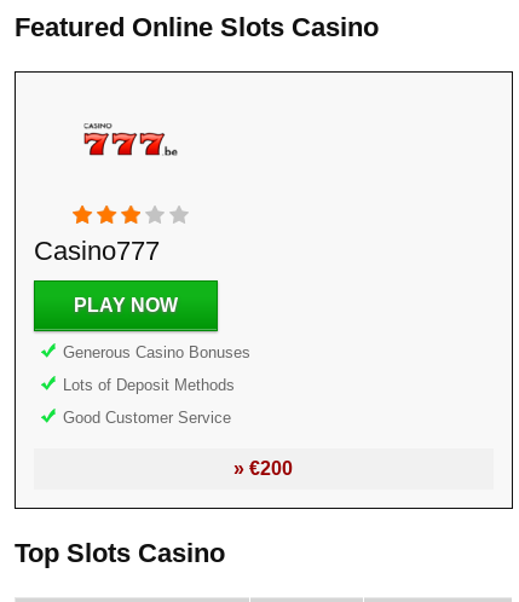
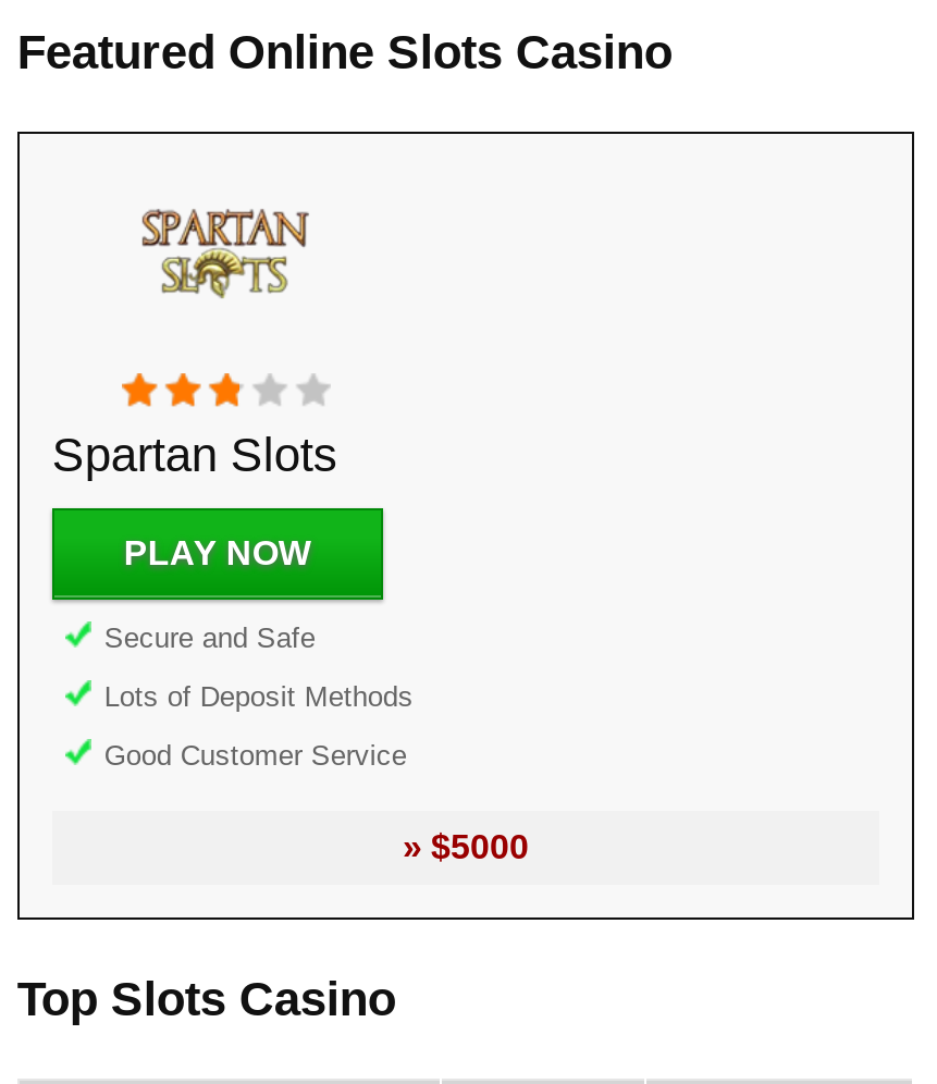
- [image]
+ [image]

- Casino777
+ Spartan Slots

- Generous Casino Bonuses
+ Secure and Safe

- » €200
+ » $5000
